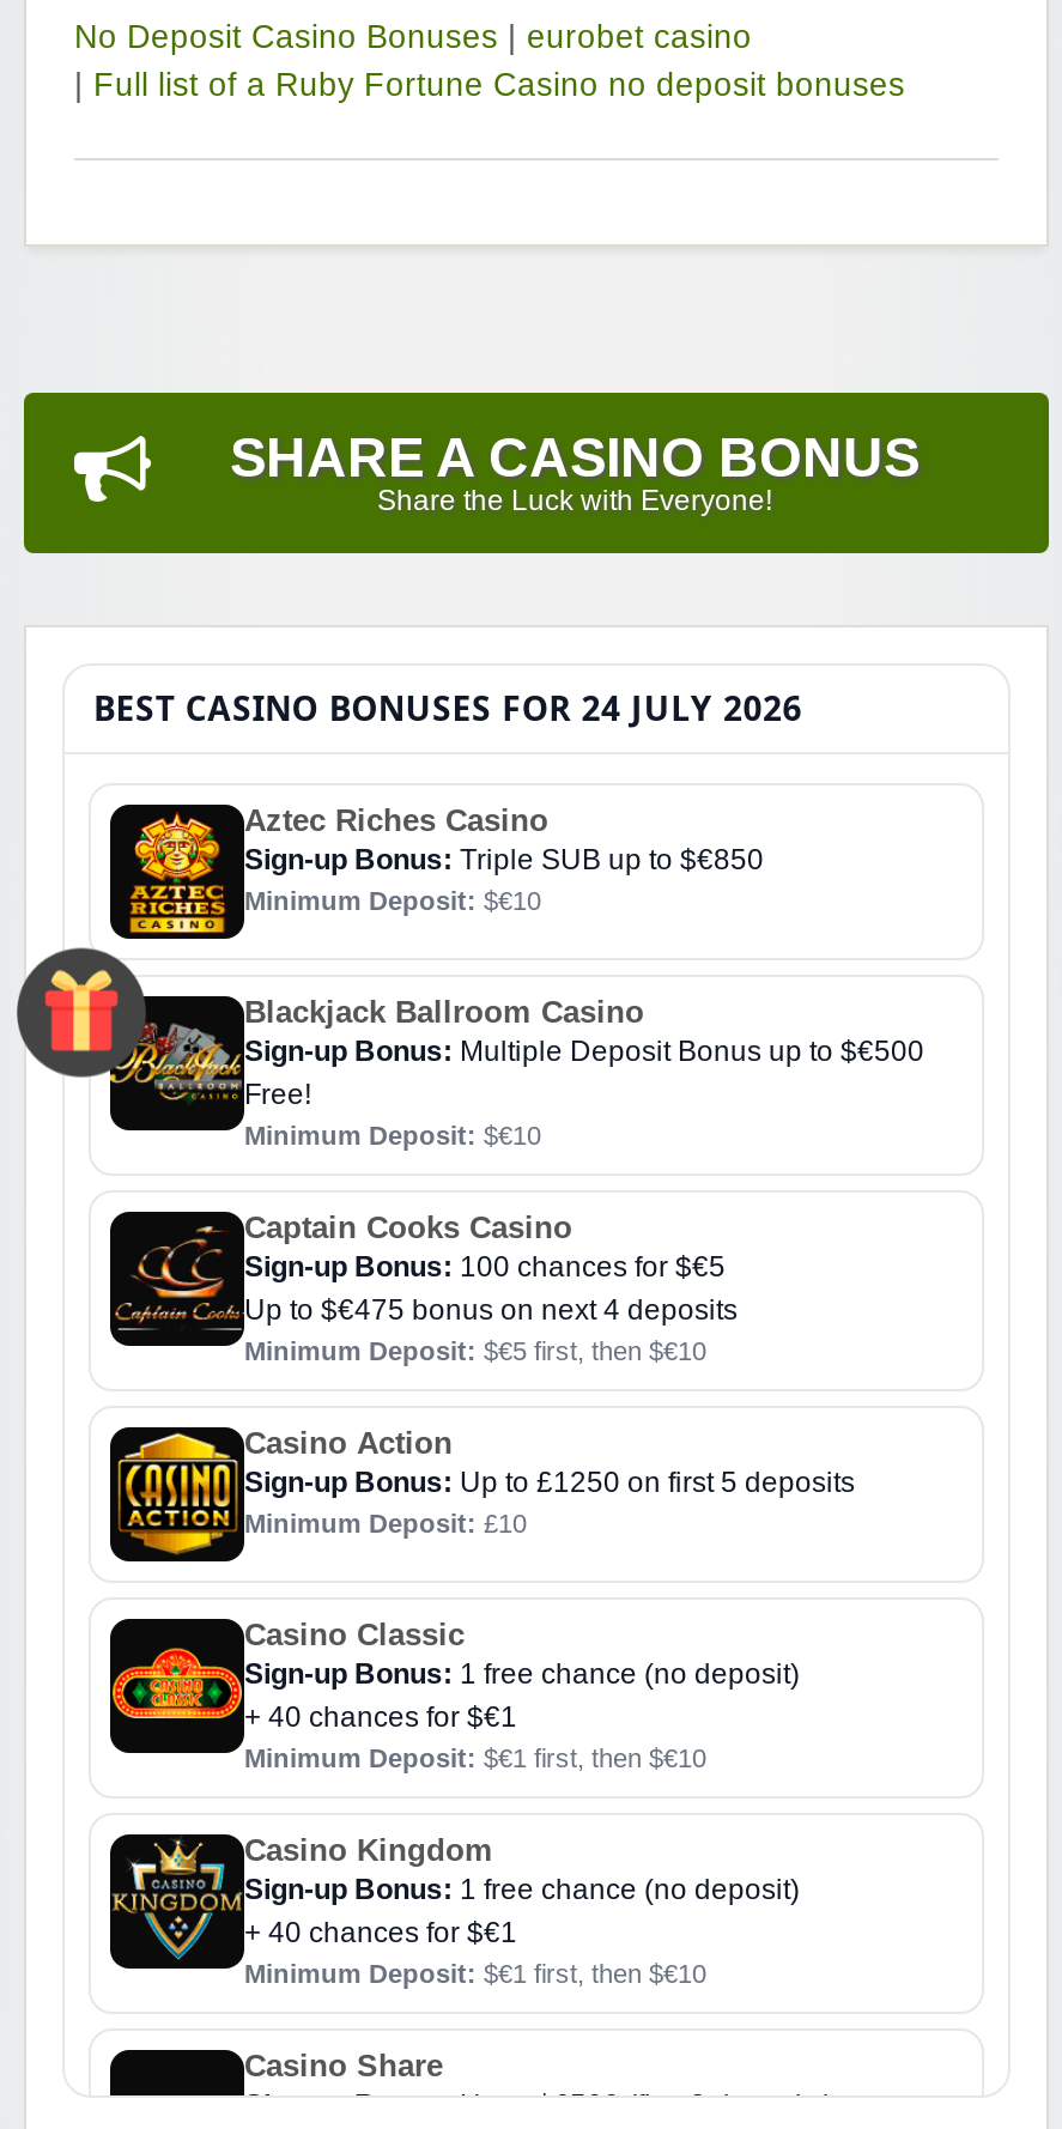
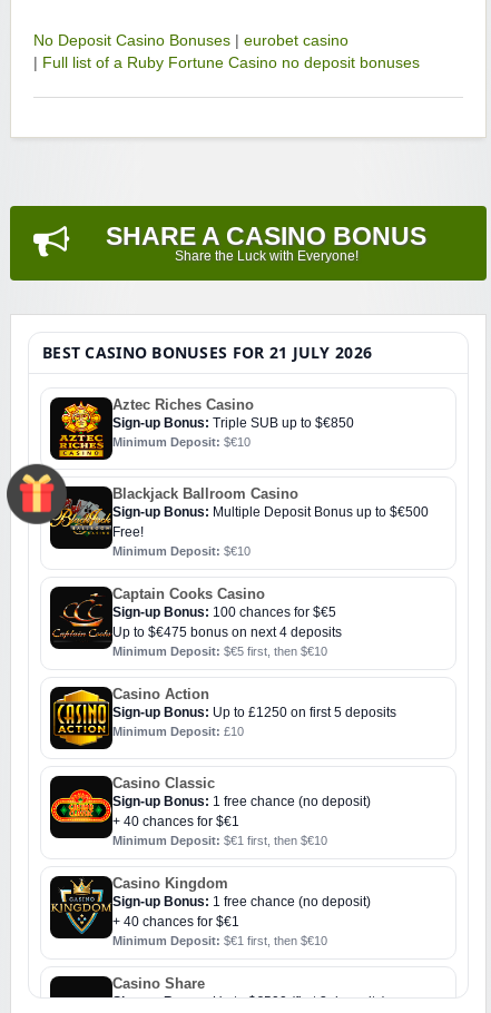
- BEST CASINO BONUSES FOR 24 JULY 2026
+ BEST CASINO BONUSES FOR 21 JULY 2026
